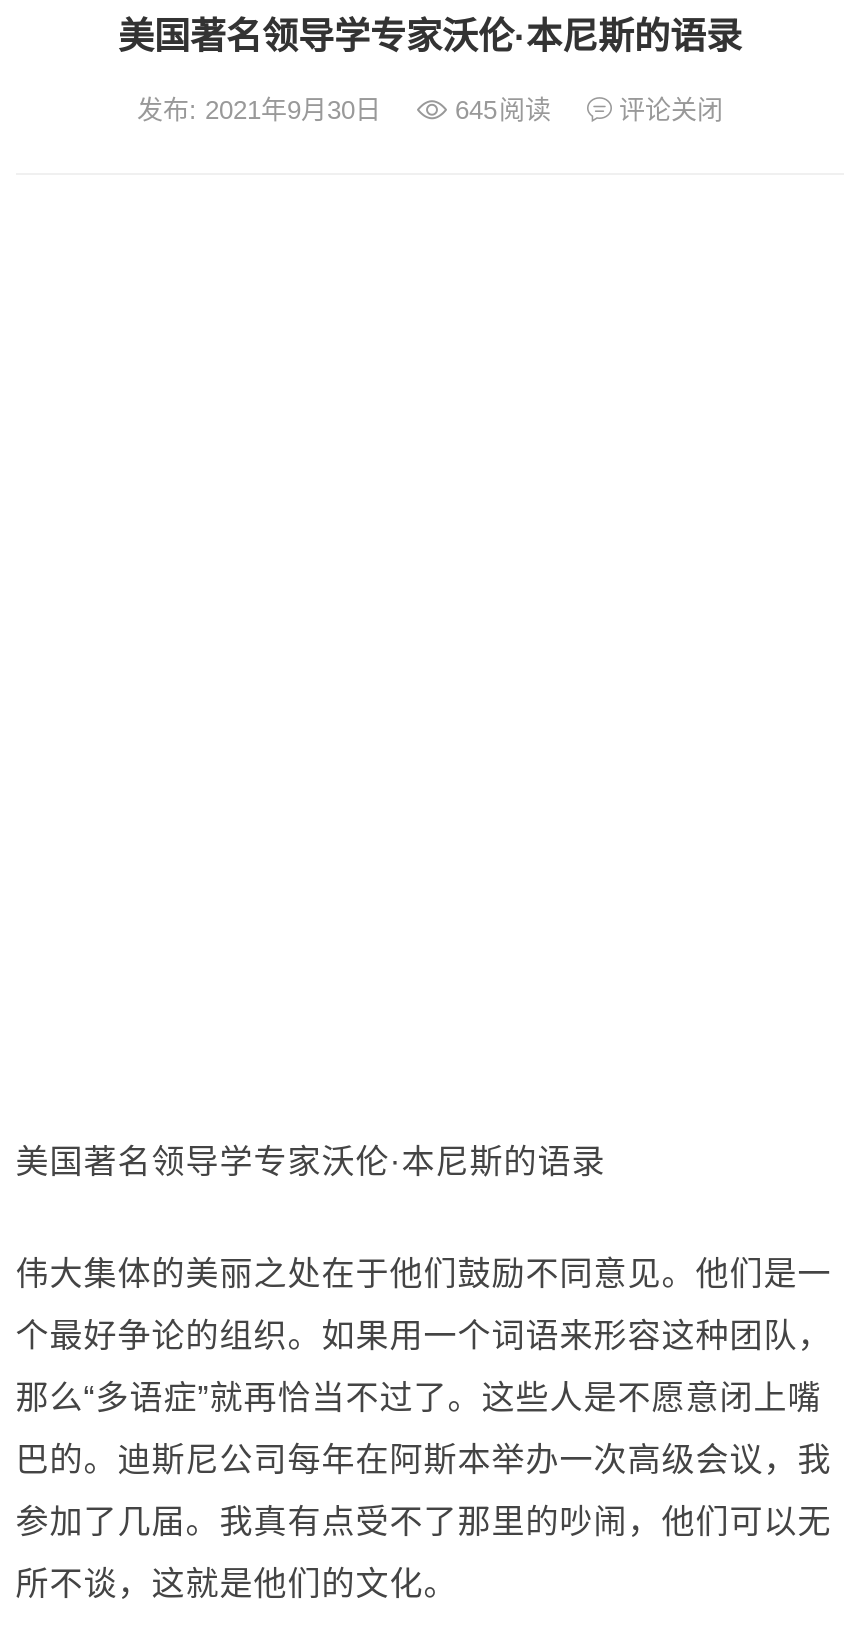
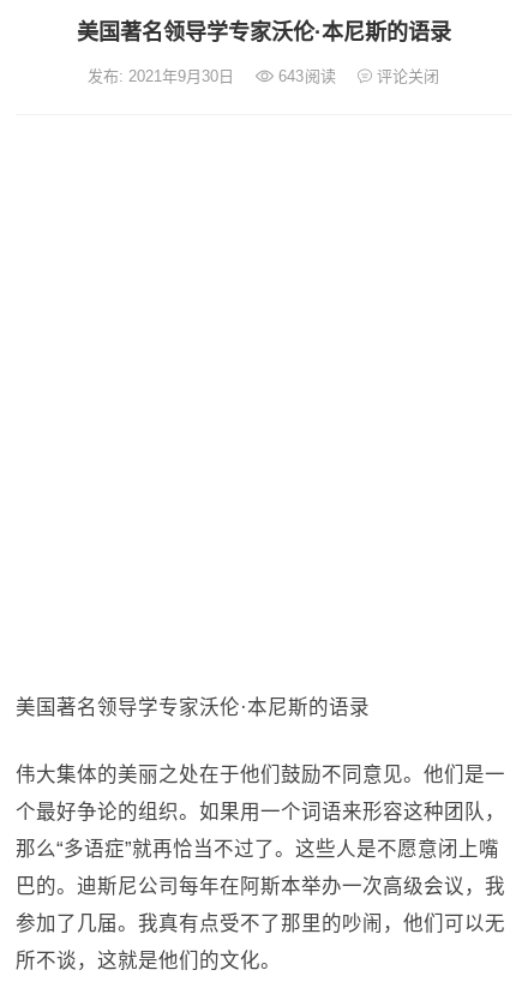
- 发布: 2021年9月30日 645阅读 评论关闭
+ 发布: 2021年9月30日 643阅读 评论关闭
